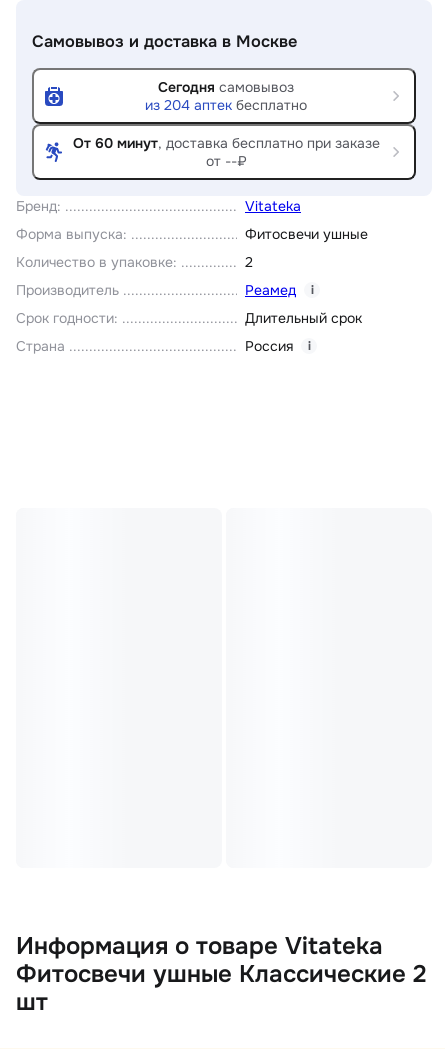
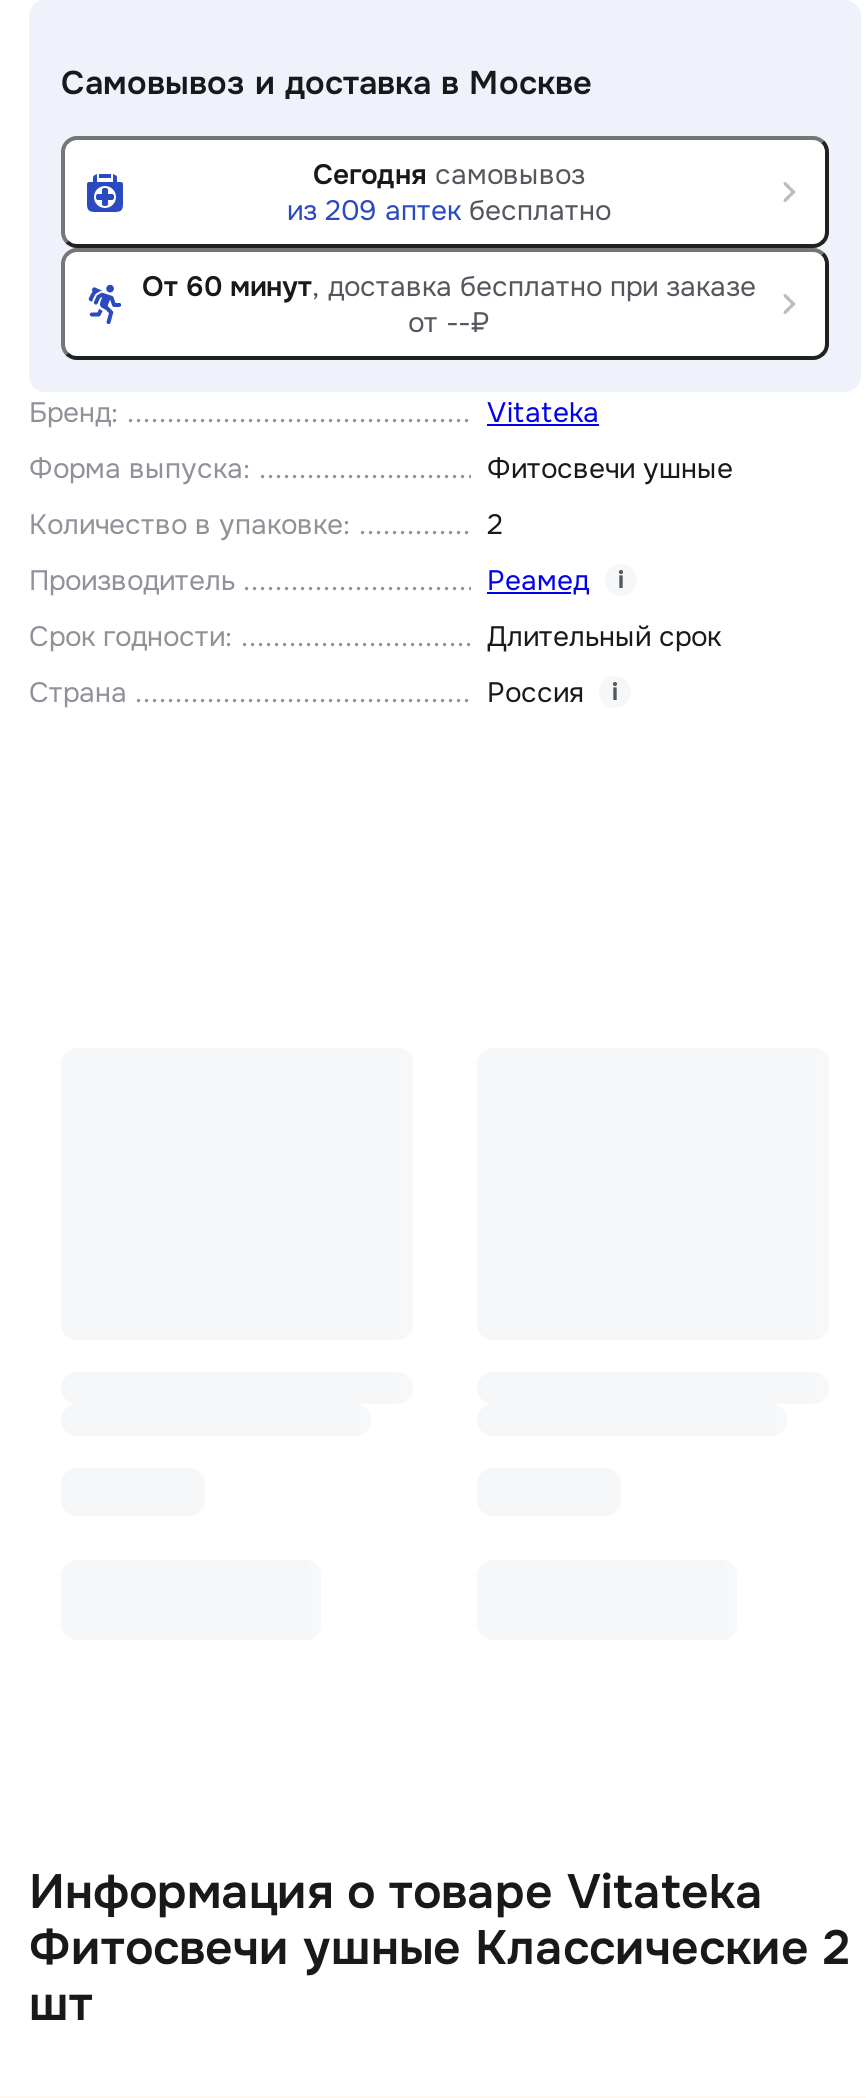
- из 204 аптек бесплатно
+ из 209 аптек бесплатно
